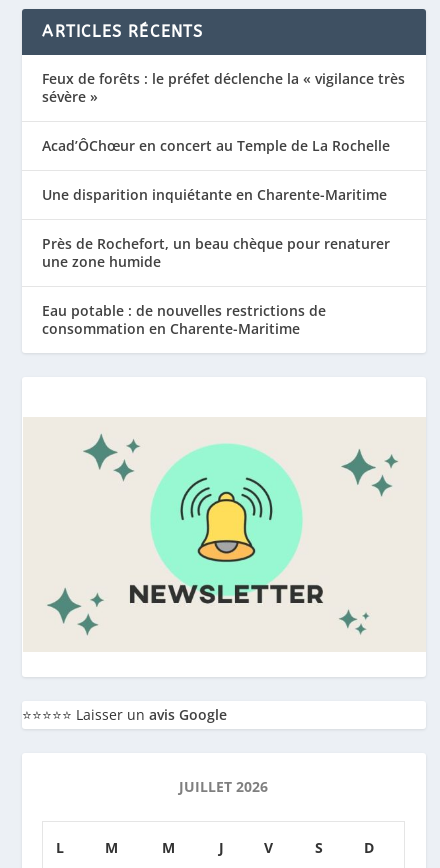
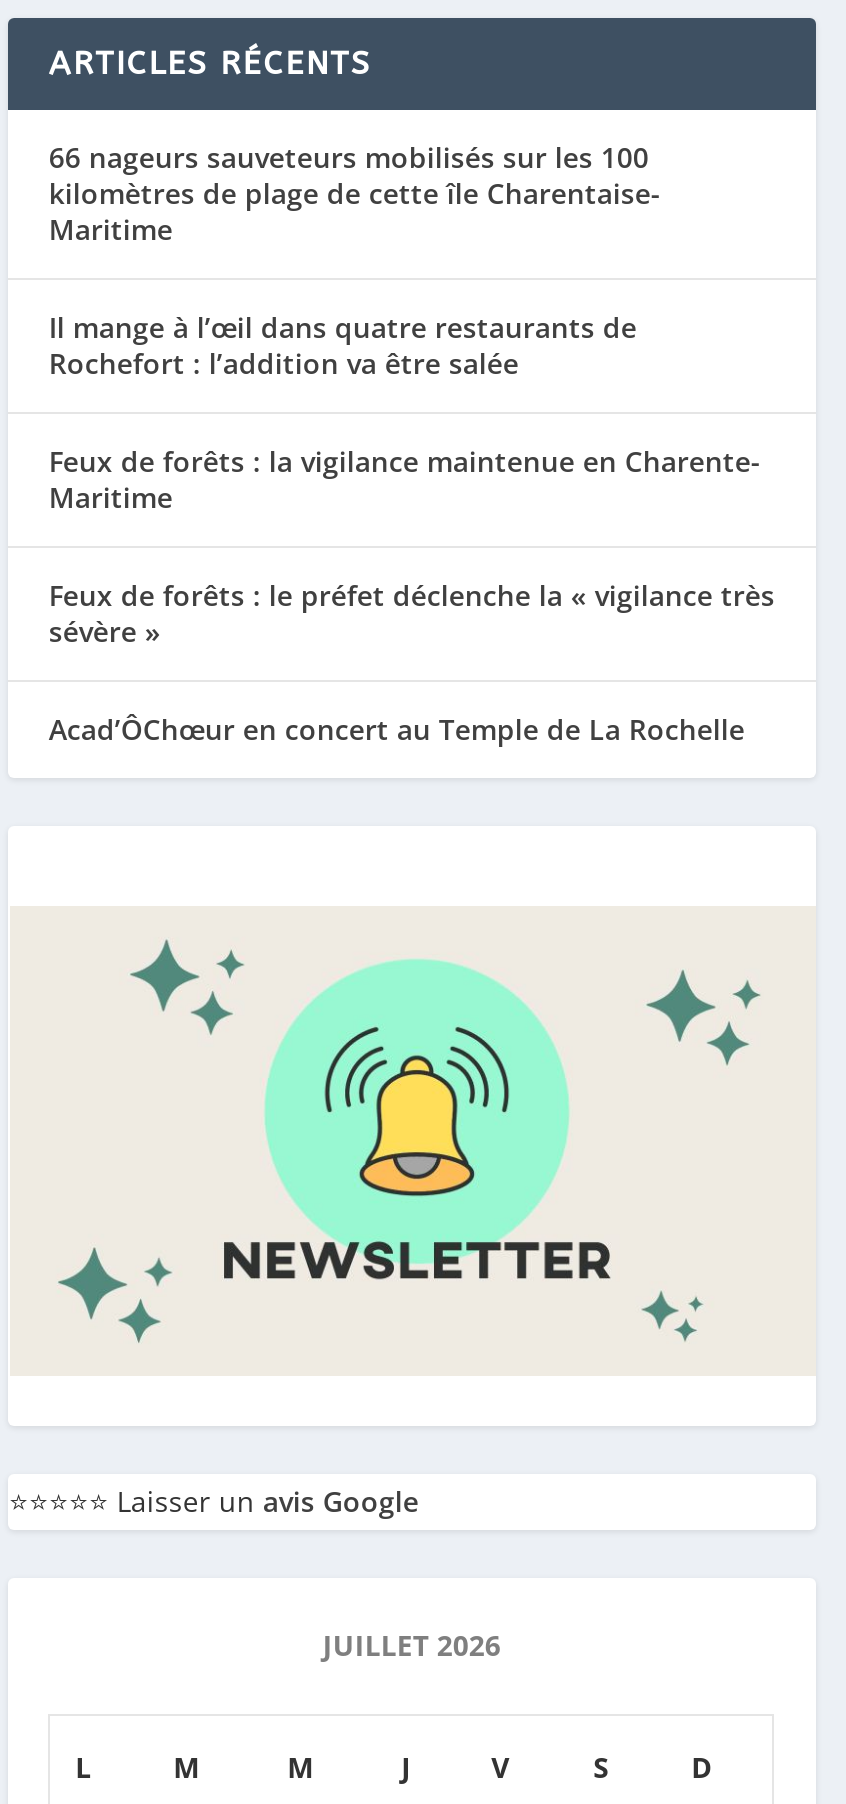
+ 66 nageurs sauveteurs mobilisés sur les 100
+ kilomètres de plage de cette île Charentaise-
+ Maritime
+ Il mange à l’œil dans quatre restaurants de
+ Rochefort : l’addition va être salée
+ Feux de forêts : la vigilance maintenue en Charente-
+ Maritime

moved down: Feux de forêts : le préfet déclenche la « vigilance très | sévère » | Acad’ÔChœur en concert au Temple de La Rochelle

- Une disparition inquiétante en Charente-Maritime
- Près de Rochefort, un beau chèque pour renaturer
- une zone humide
- Eau potable : de nouvelles restrictions de
- consommation en Charente-Maritime
